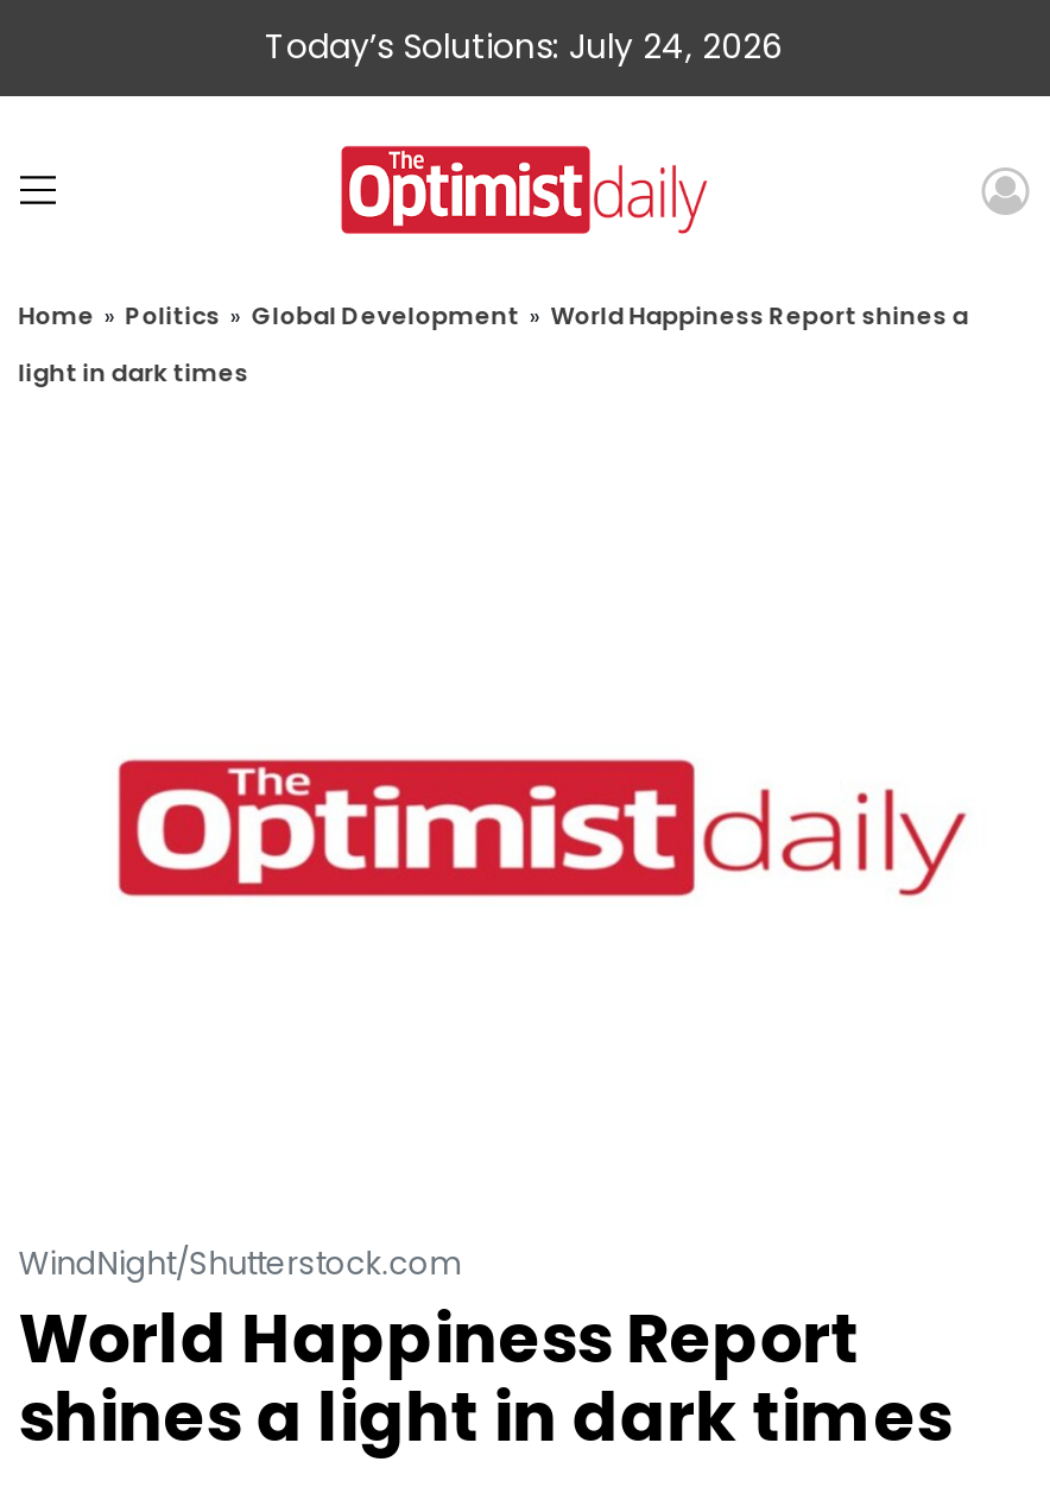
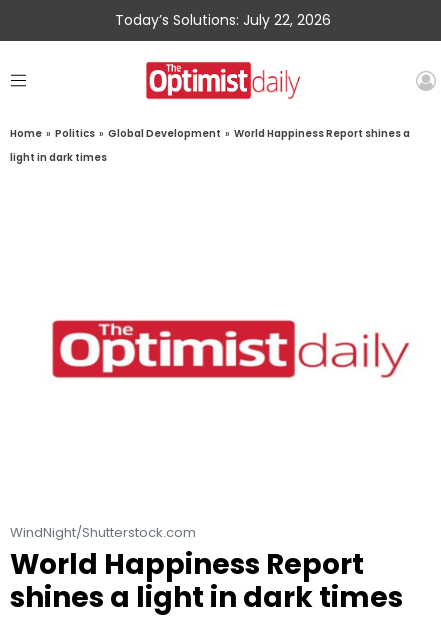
- Today’s Solutions: July 24, 2026
+ Today’s Solutions: July 22, 2026
